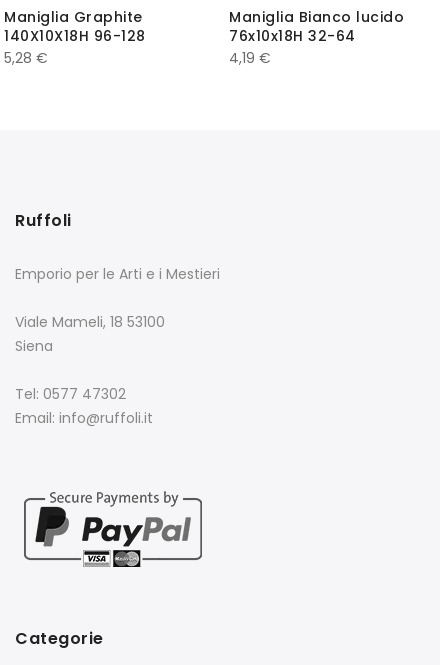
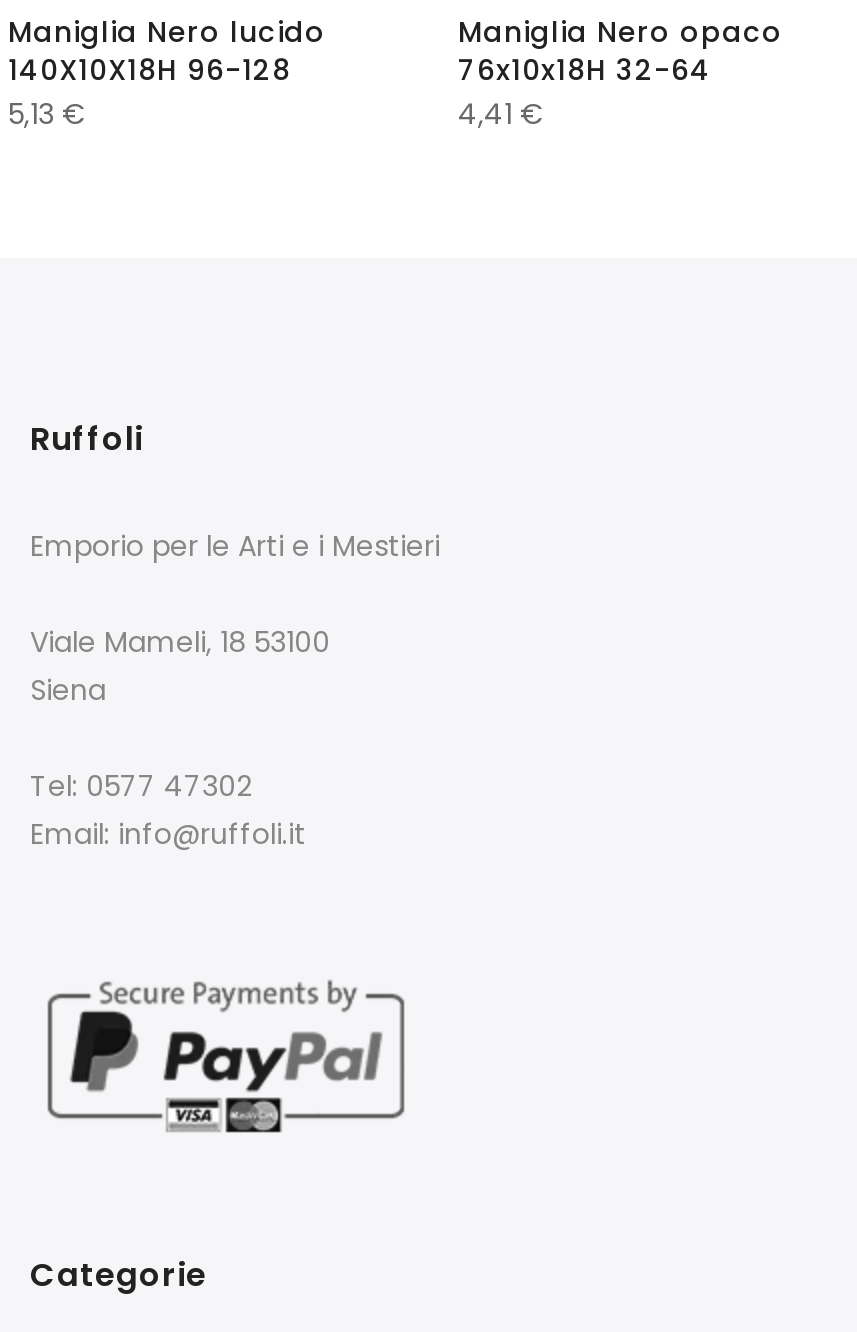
- Maniglia Graphite
+ Maniglia Nero lucido

- Maniglia Bianco lucido
+ Maniglia Nero opaco

- 5,28 €
+ 5,13 €

- 4,19 €
+ 4,41 €
